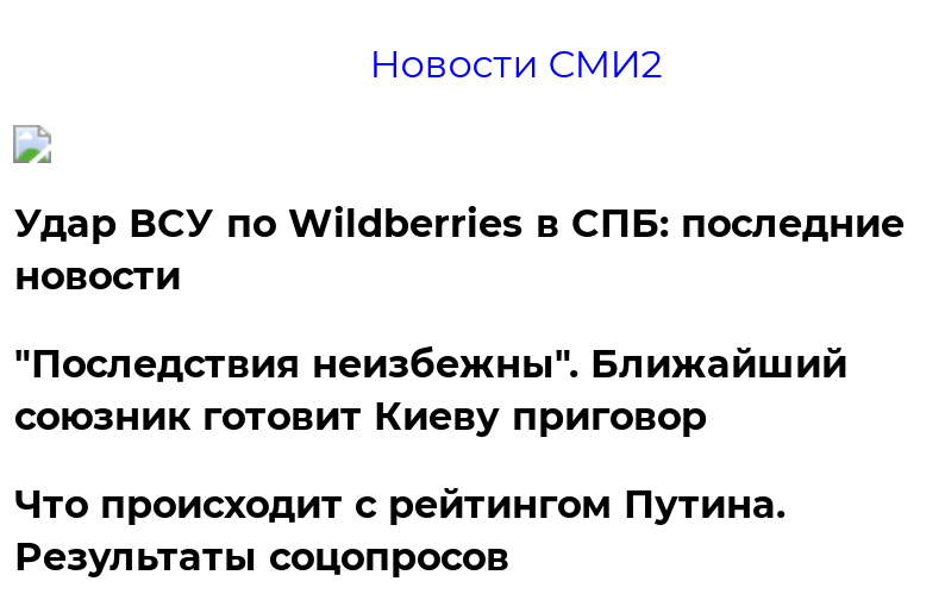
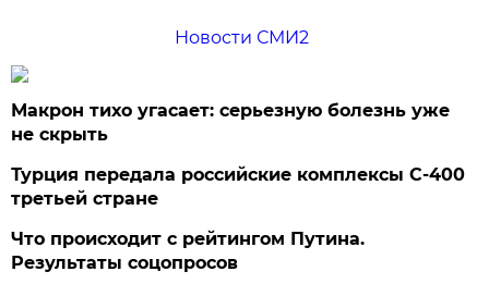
- Удар ВСУ по Wildberries в СПБ: последние
- новости
+ Макрон тихо угасает: серьезную болезнь уже
+ не скрыть

- "Последствия неизбежны". Ближайший
- союзник готовит Киеву приговор
+ Турция передала российские комплексы С-400
+ третьей стране
